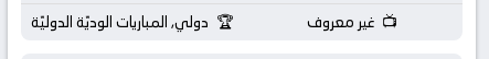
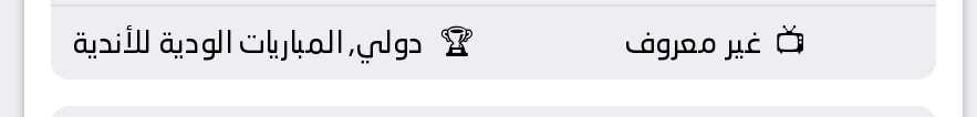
- دولي, المباريات الوديّة الدوليّة
+ دولي, المباريات الودية للأندية
